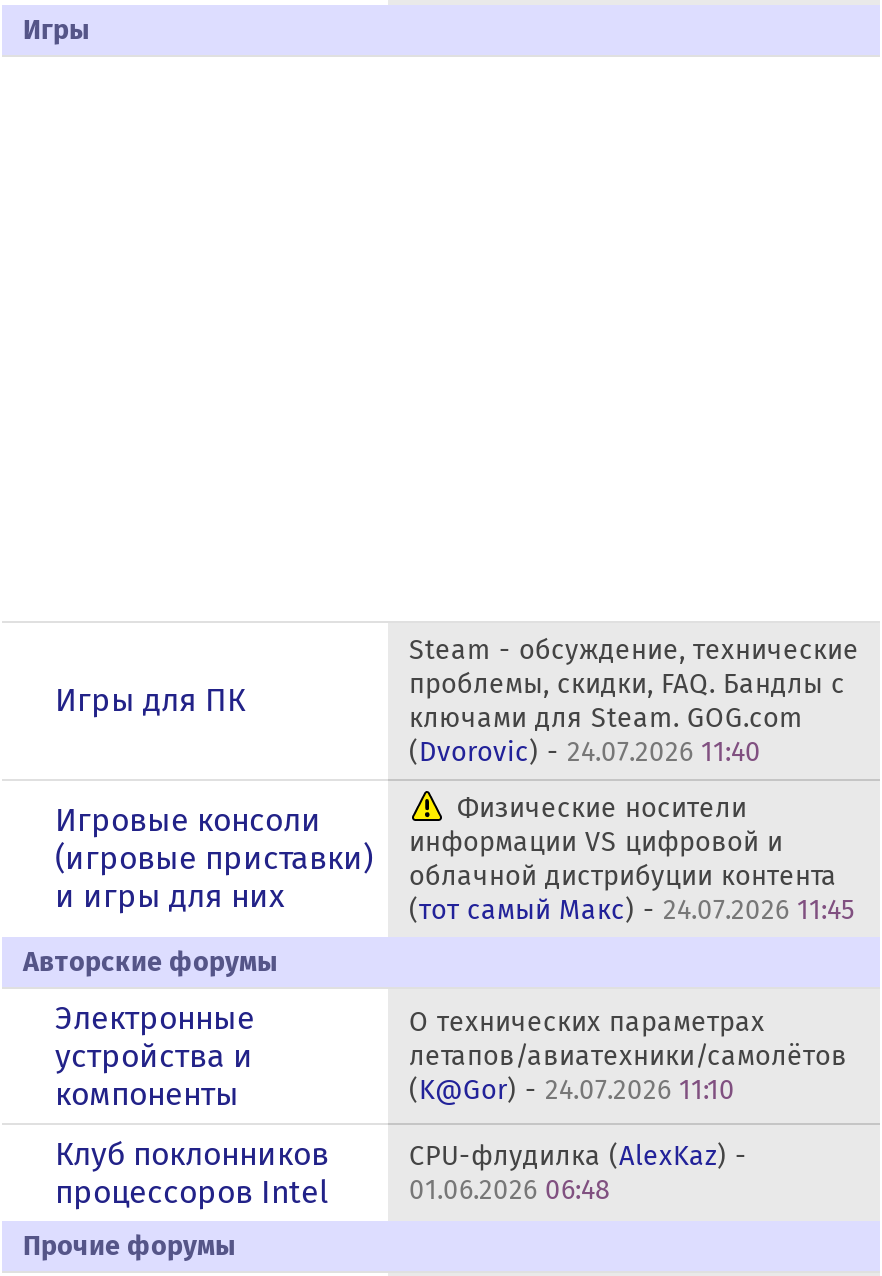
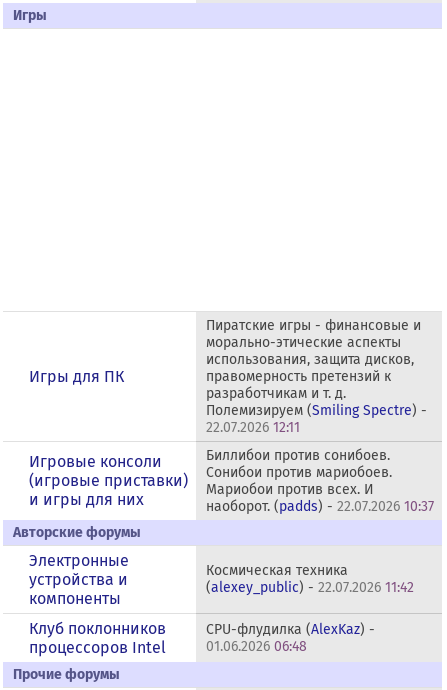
- Steam - обсуждение, технические
- проблемы, скидки, FAQ. Бандлы с
- ключами для Steam. GOG.com
- (Dvorovic) - 24.07.2026 11:40
+ Пиратские игры - финансовые и
+ морально-этические аспекты
+ использования, защита дисков,
+ правомерность претензий к
+ разработчикам и т. д.
+ Полемизируем (Smiling Spectre) -
+ 22.07.2026 12:11

- Физические носители
- информации VS цифровой и
- облачной дистрибуции контента
- (тот самый Макс) - 24.07.2026 11:45
+ Биллибои против сонибоев.
+ Сонибои против мариобоев.
+ Мариобои против всех. И
+ наоборот. (padds) - 22.07.2026 10:37

- О технических параметрах
- летапов/авиатехники/самолётов
- (K@Gor) - 24.07.2026 11:10
+ Космическая техника
+ (alexey_public) - 22.07.2026 11:42
